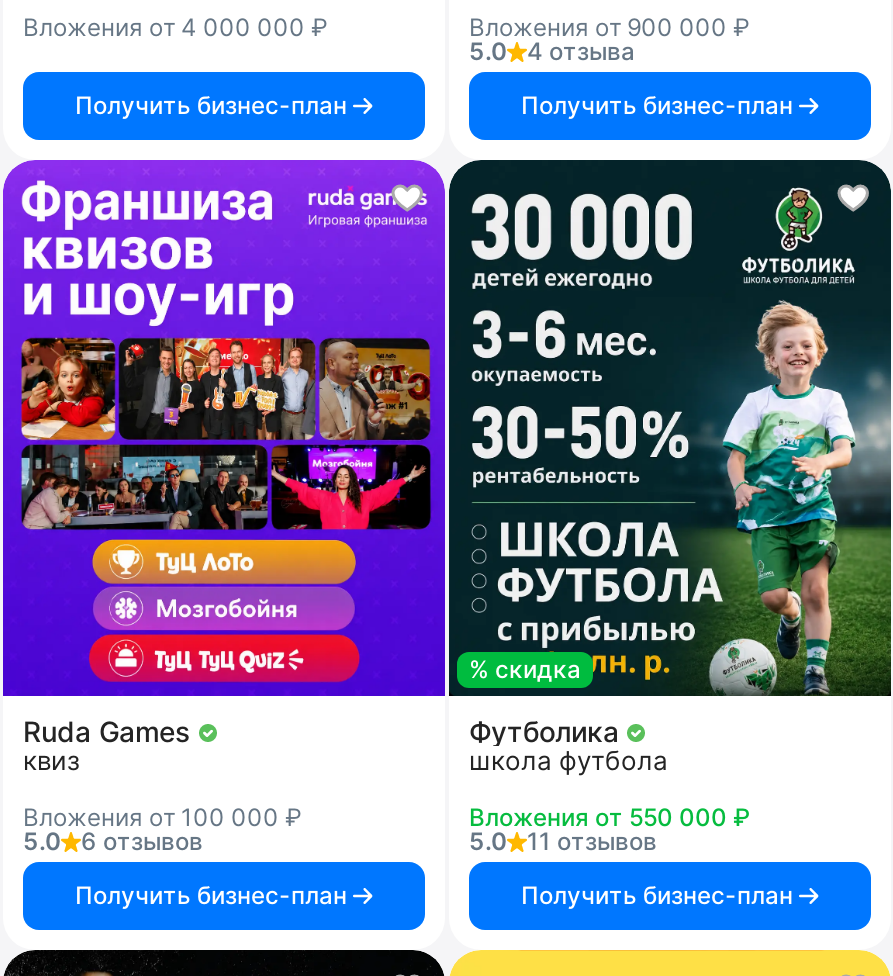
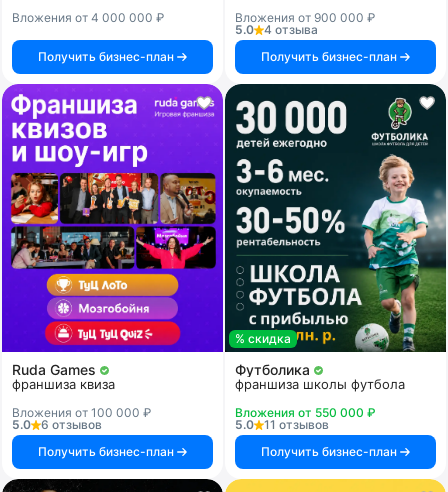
- квиз
+ франшиза квиза

- школа футбола
+ франшиза школы футбола
